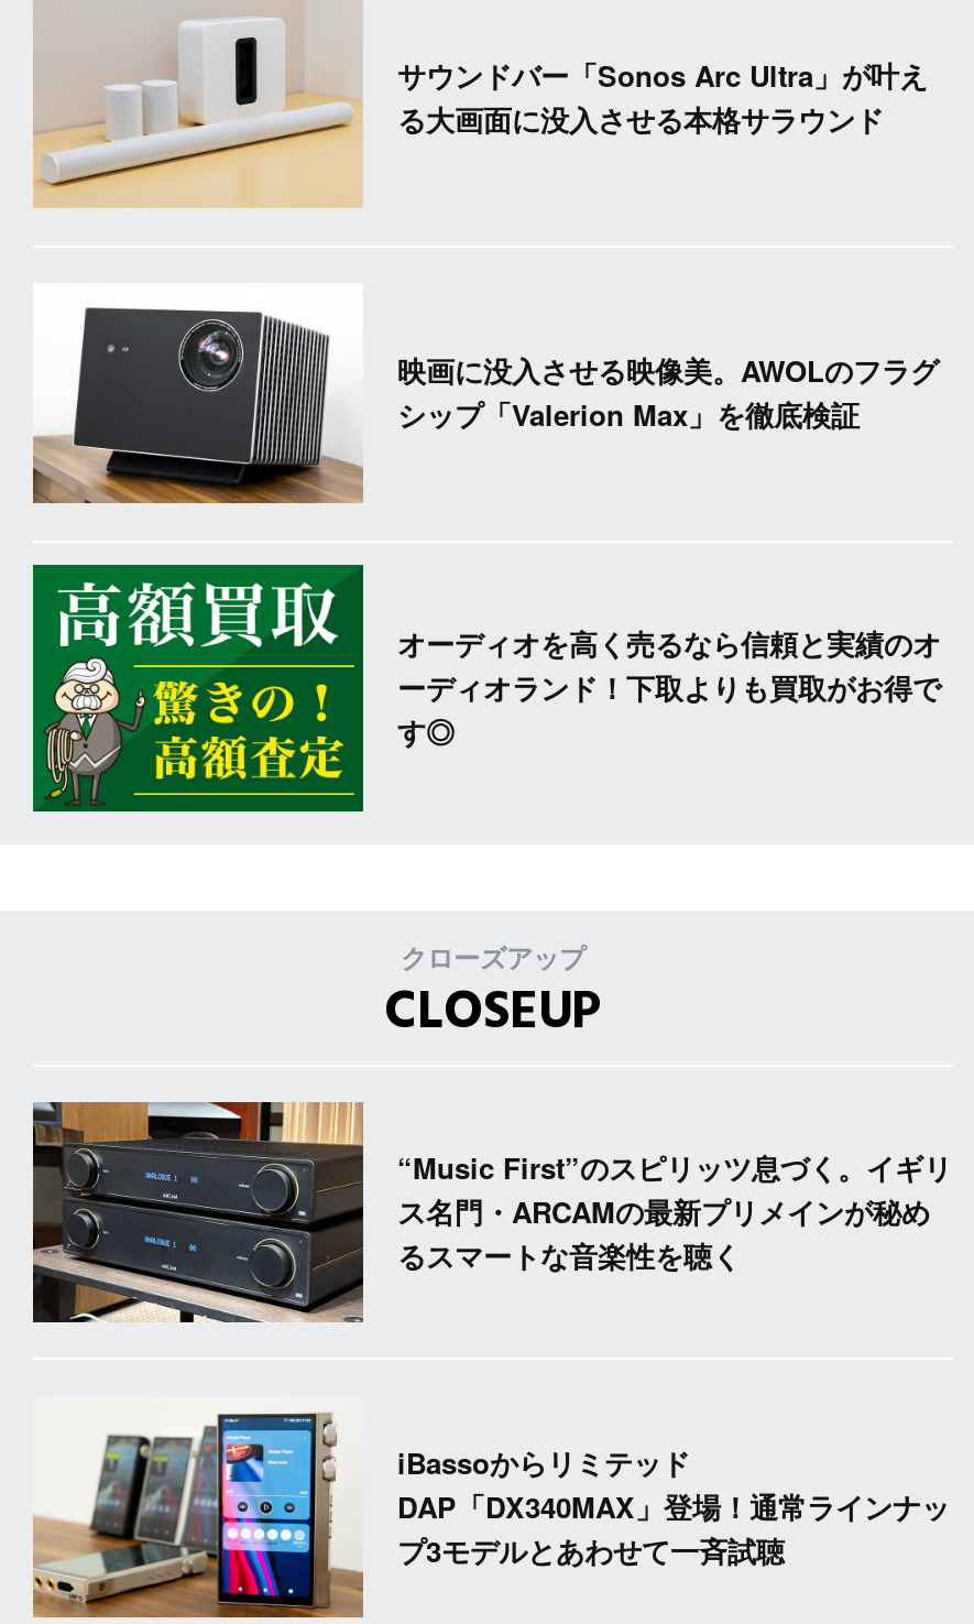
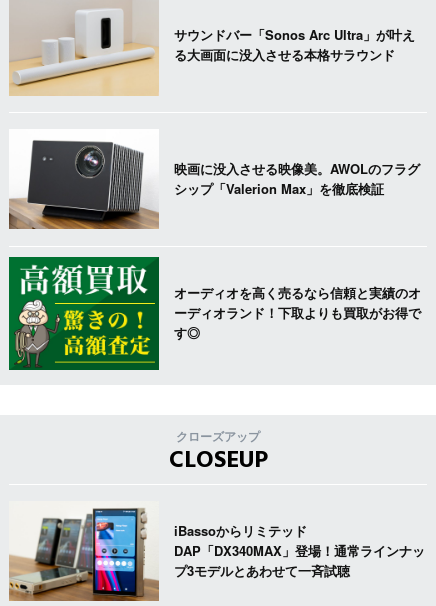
- [image]
- “Music First”のスピリッツ息づく。イギリ
- ス名門・ARCAMの最新プリメインが秘め
- るスマートな音楽性を聴く
